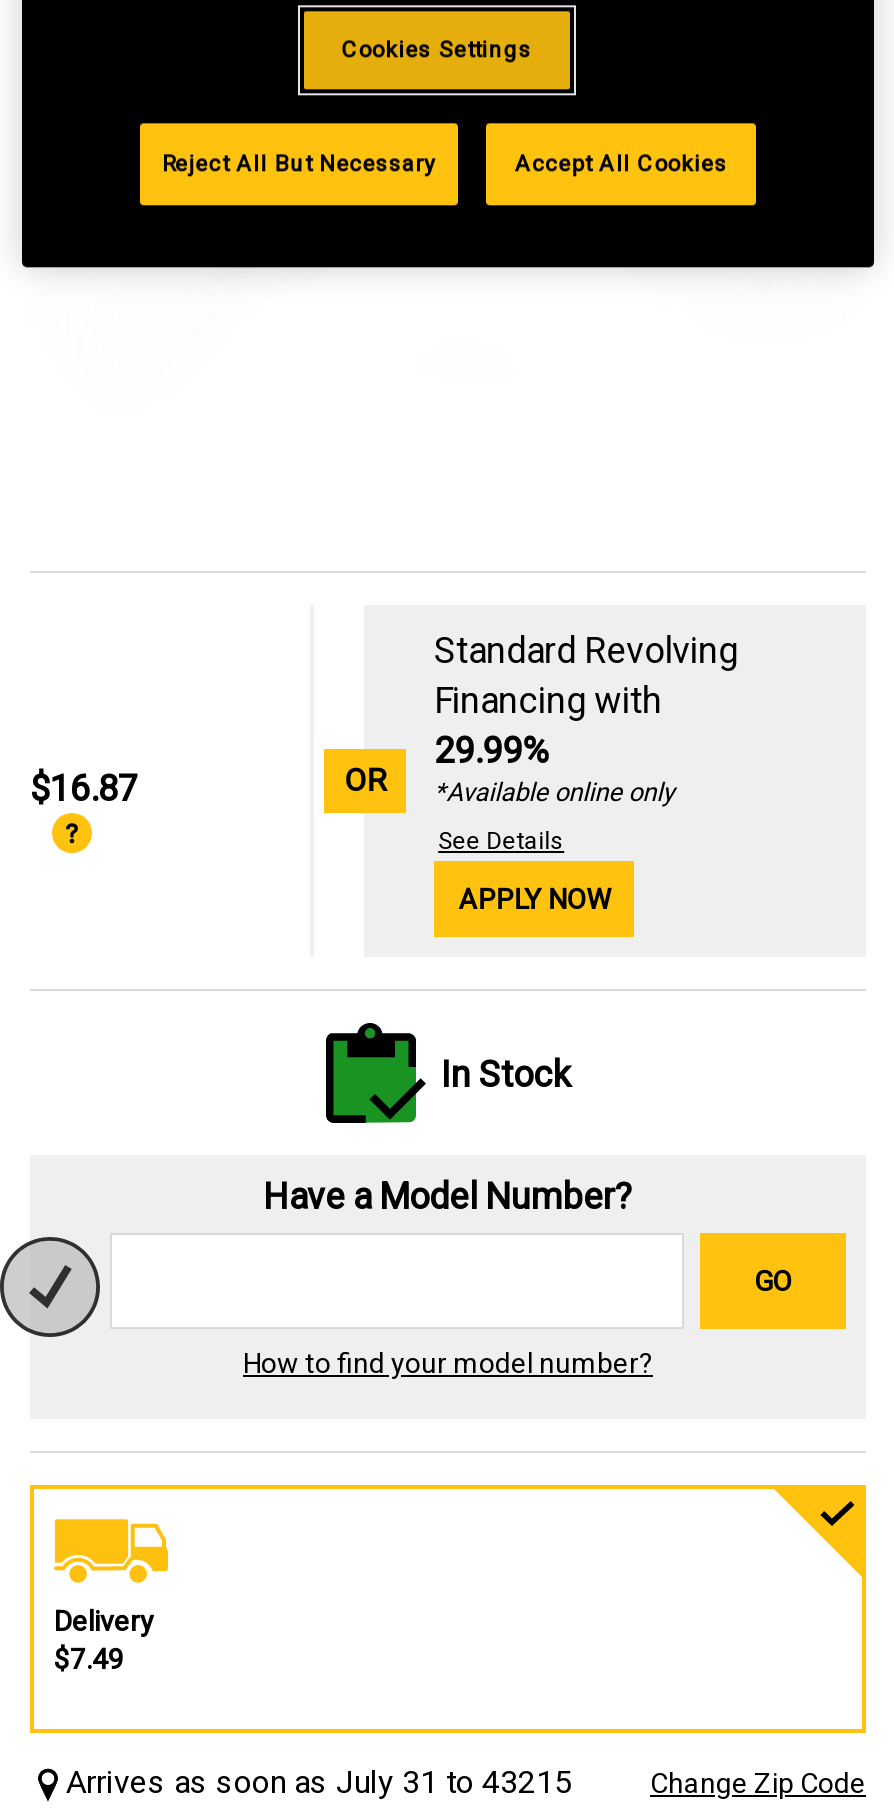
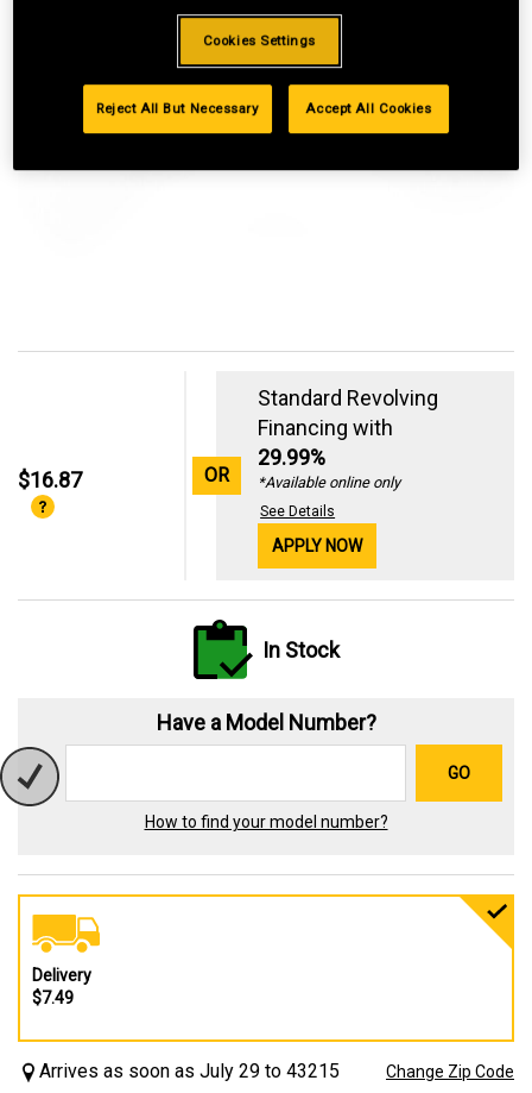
- Arrives as soon as July 31 to 43215
+ Arrives as soon as July 29 to 43215
